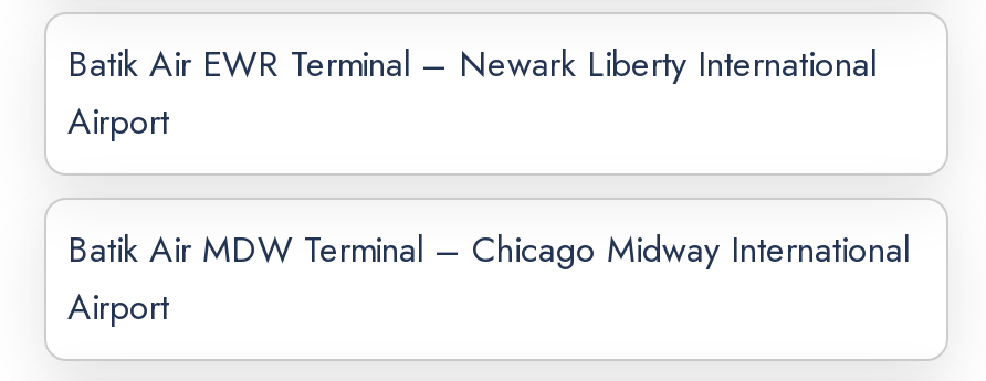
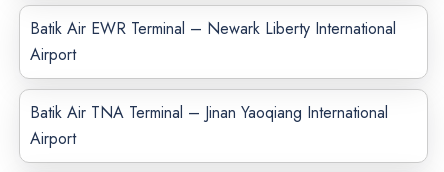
- Batik Air MDW Terminal – Chicago Midway International
+ Batik Air TNA Terminal – Jinan Yaoqiang International
